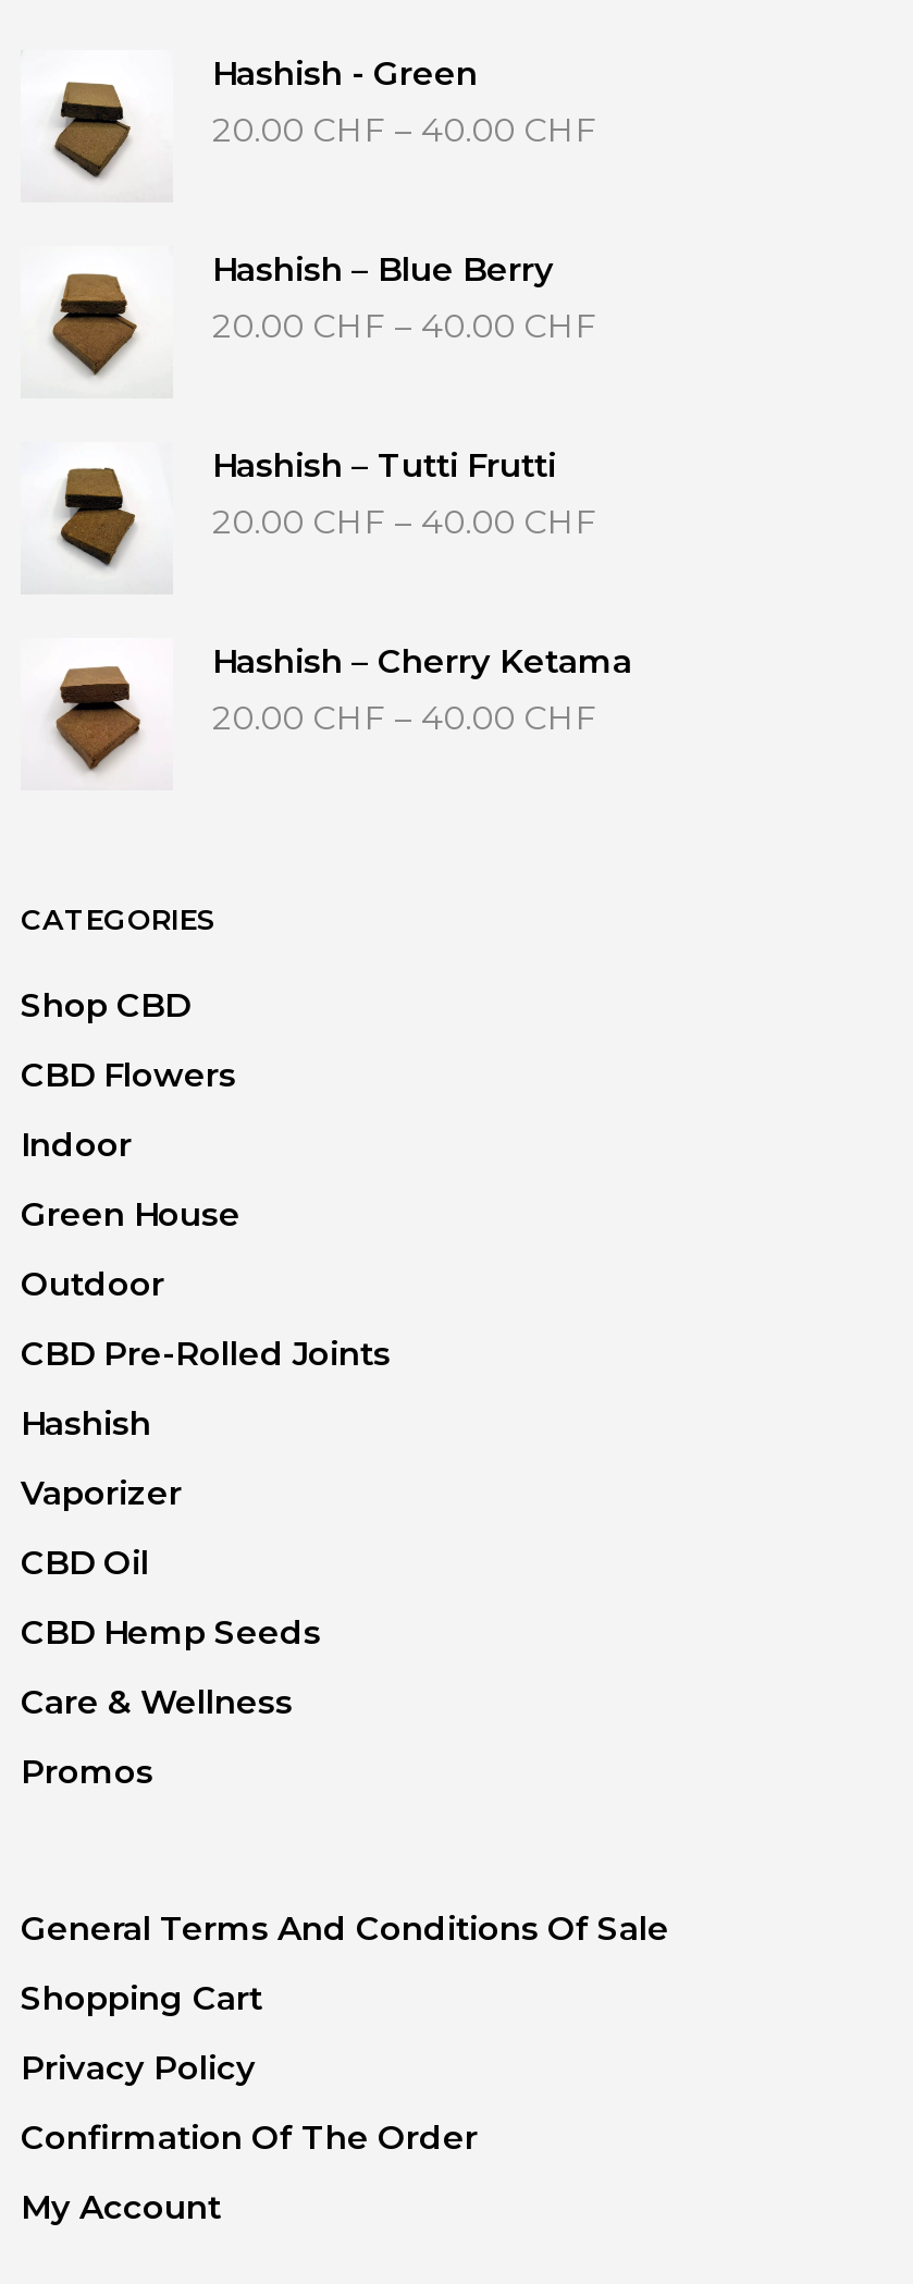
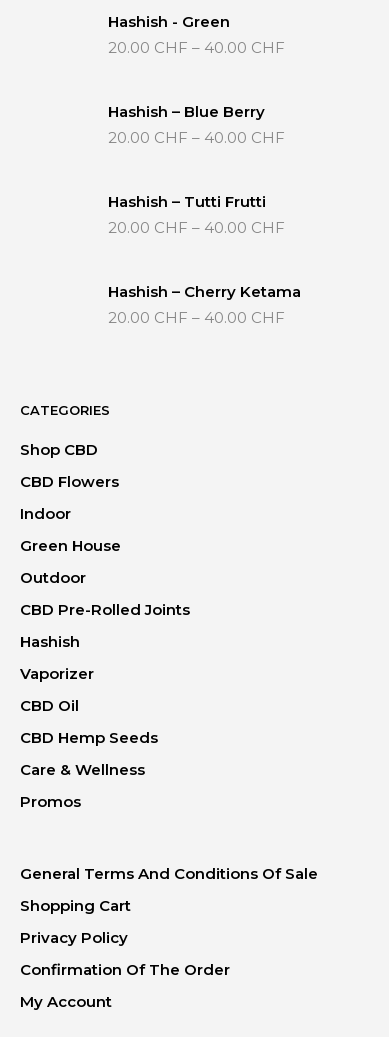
- [image]

- [image]

- [image]

- [image]
